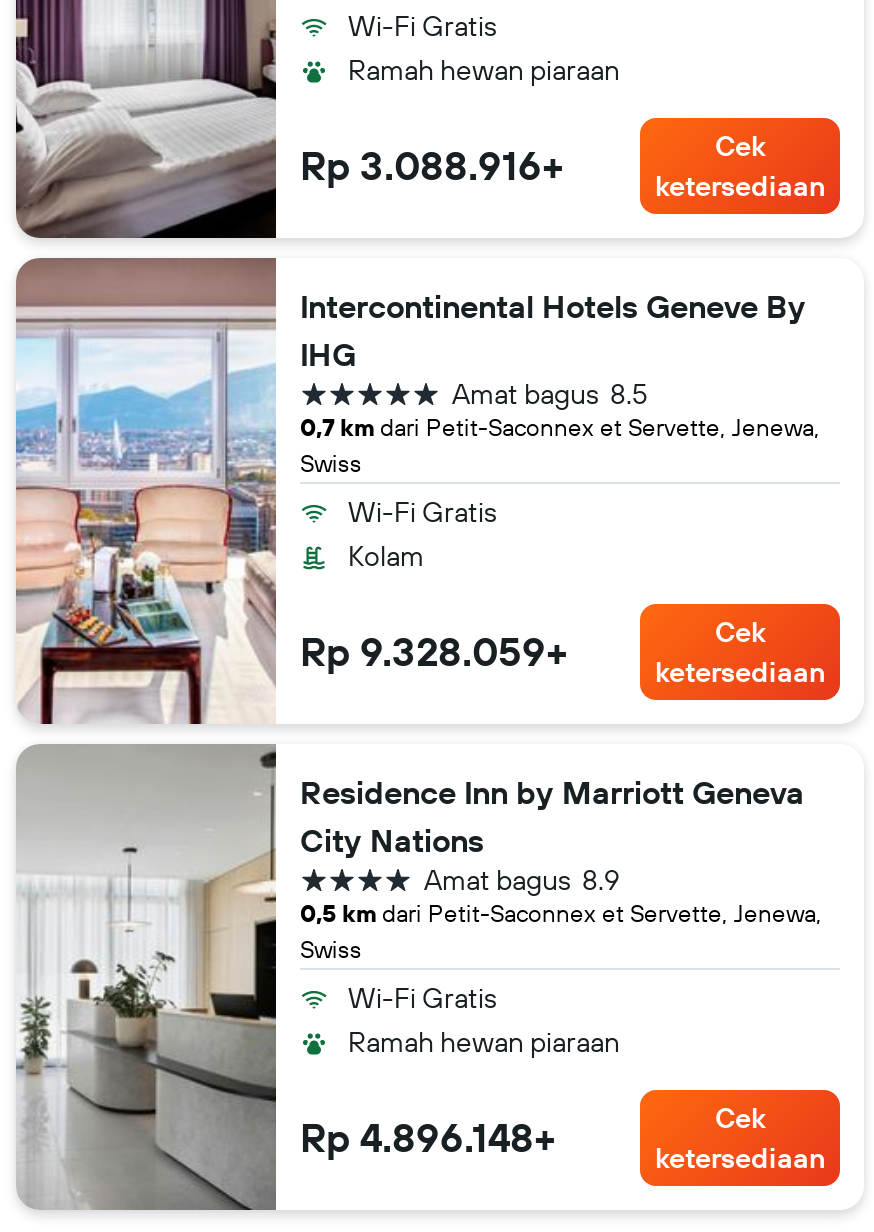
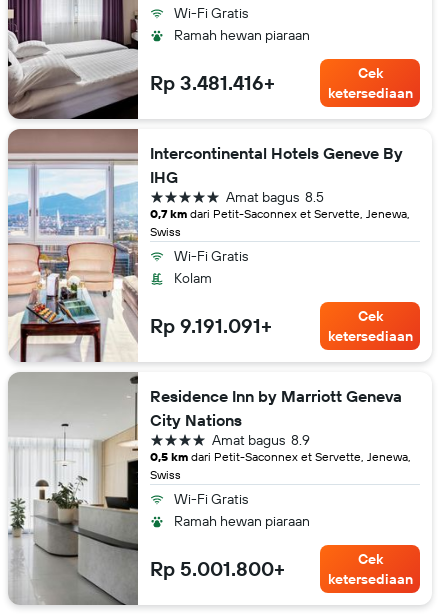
- Rp 3.088.916+
+ Rp 3.481.416+

- Rp 9.328.059+
+ Rp 9.191.091+

- Rp 4.896.148+
+ Rp 5.001.800+
